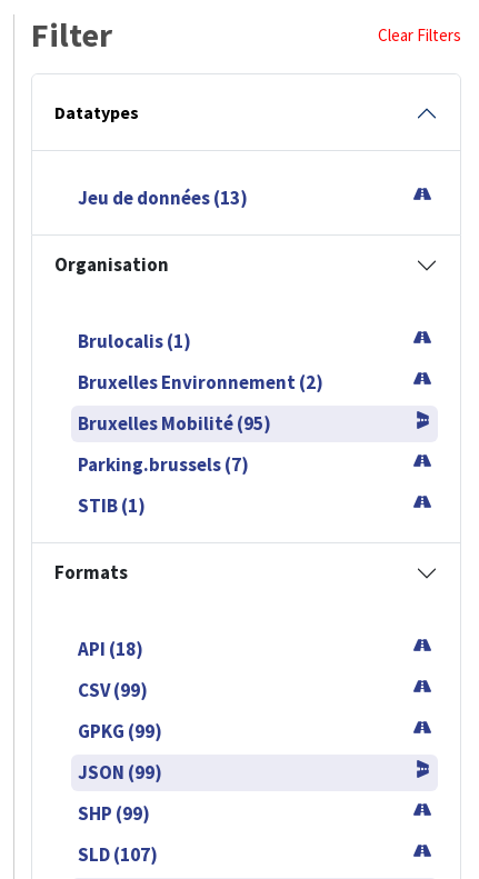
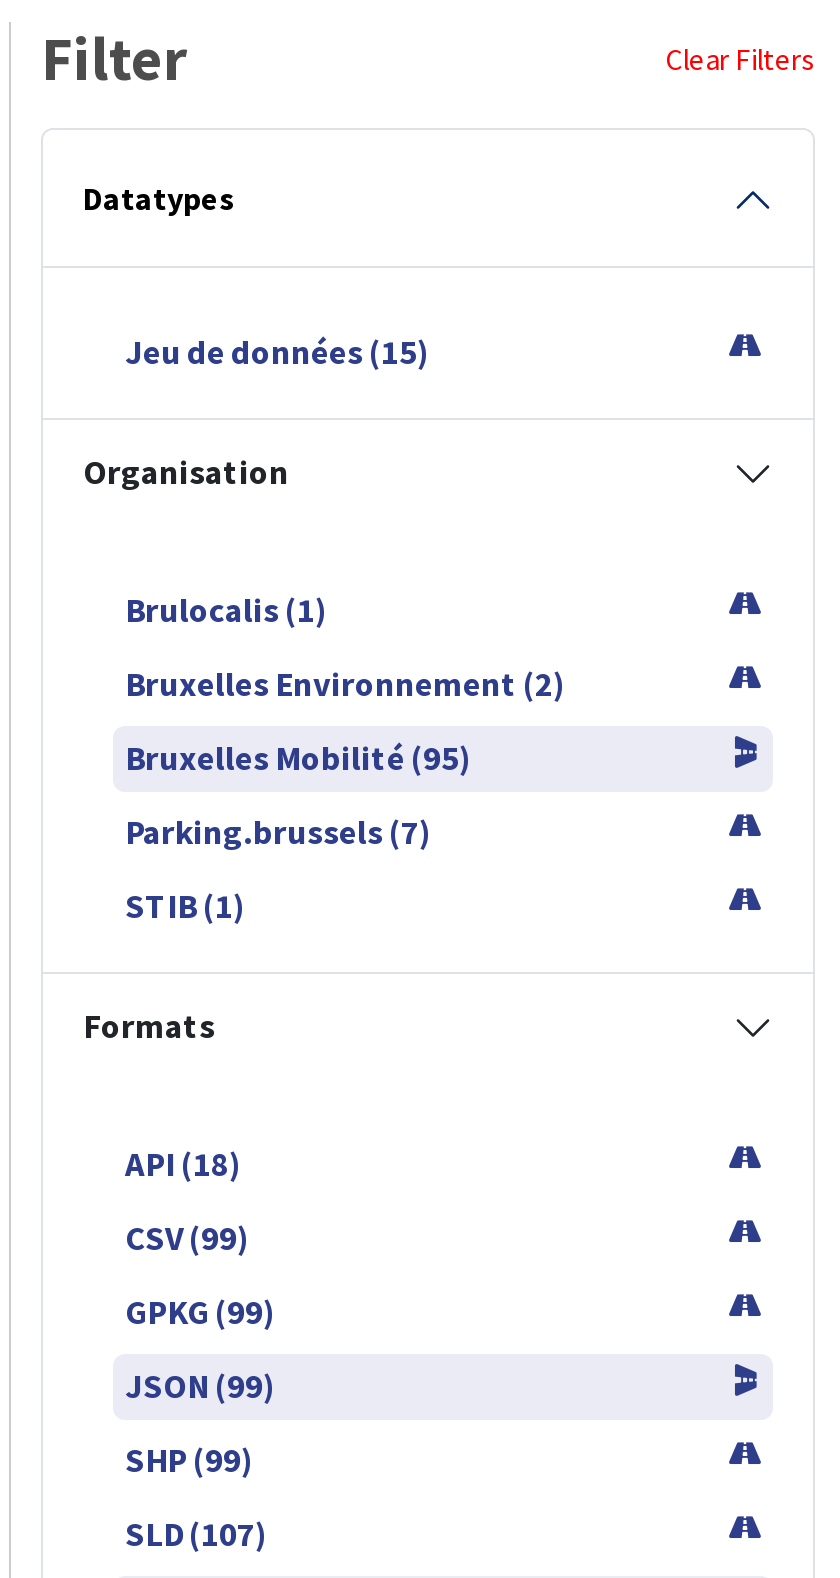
- Jeu de données (13)
+ Jeu de données (15)
